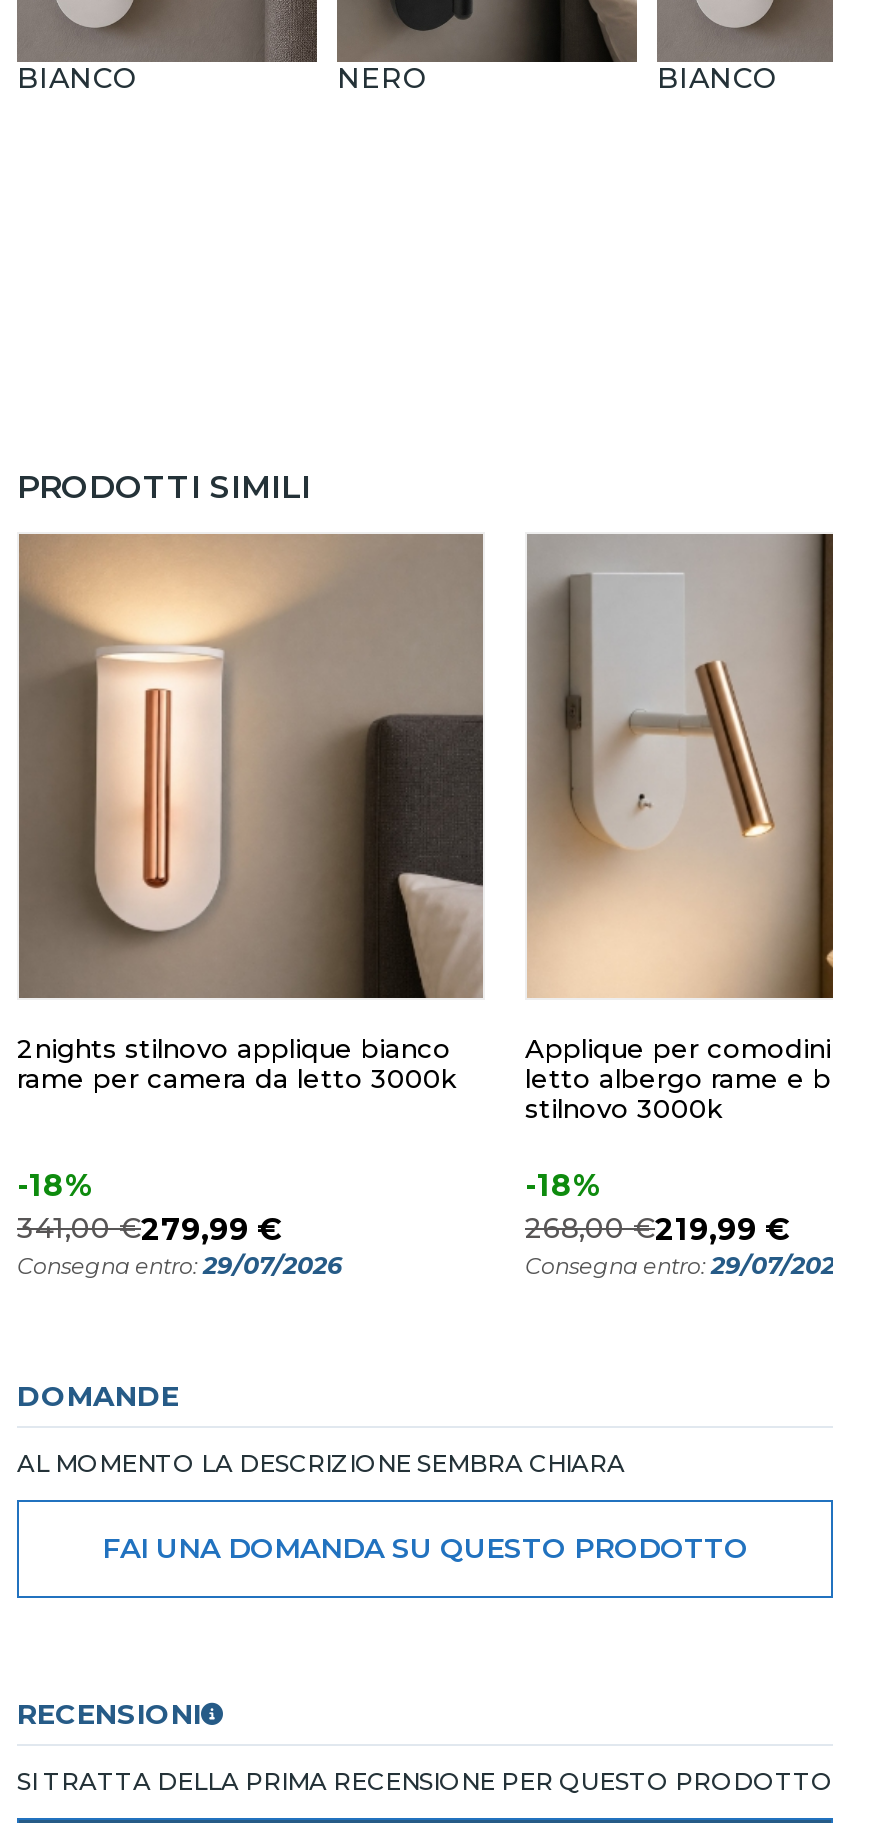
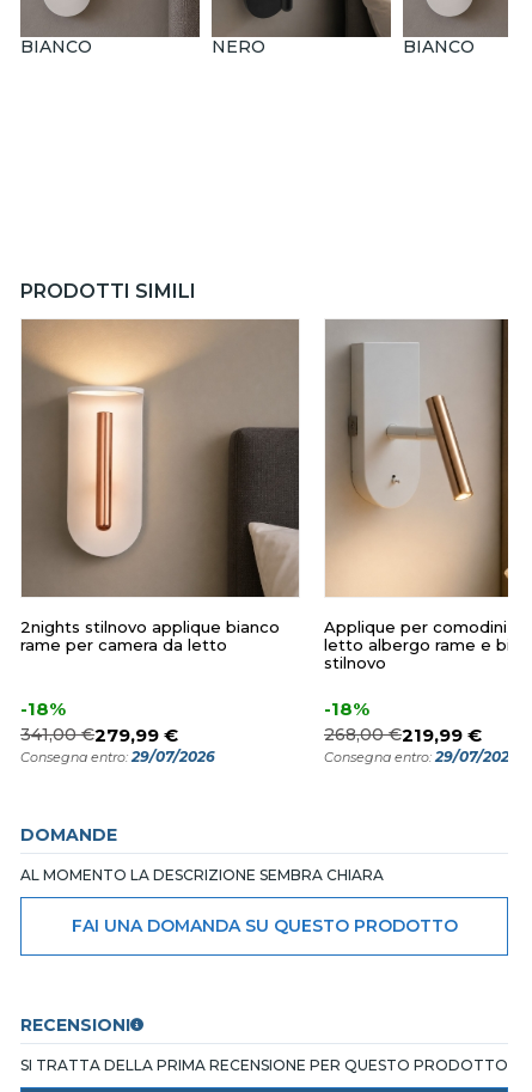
- rame per camera da letto 3000k
+ rame per camera da letto

- stilnovo 3000k
+ stilnovo
